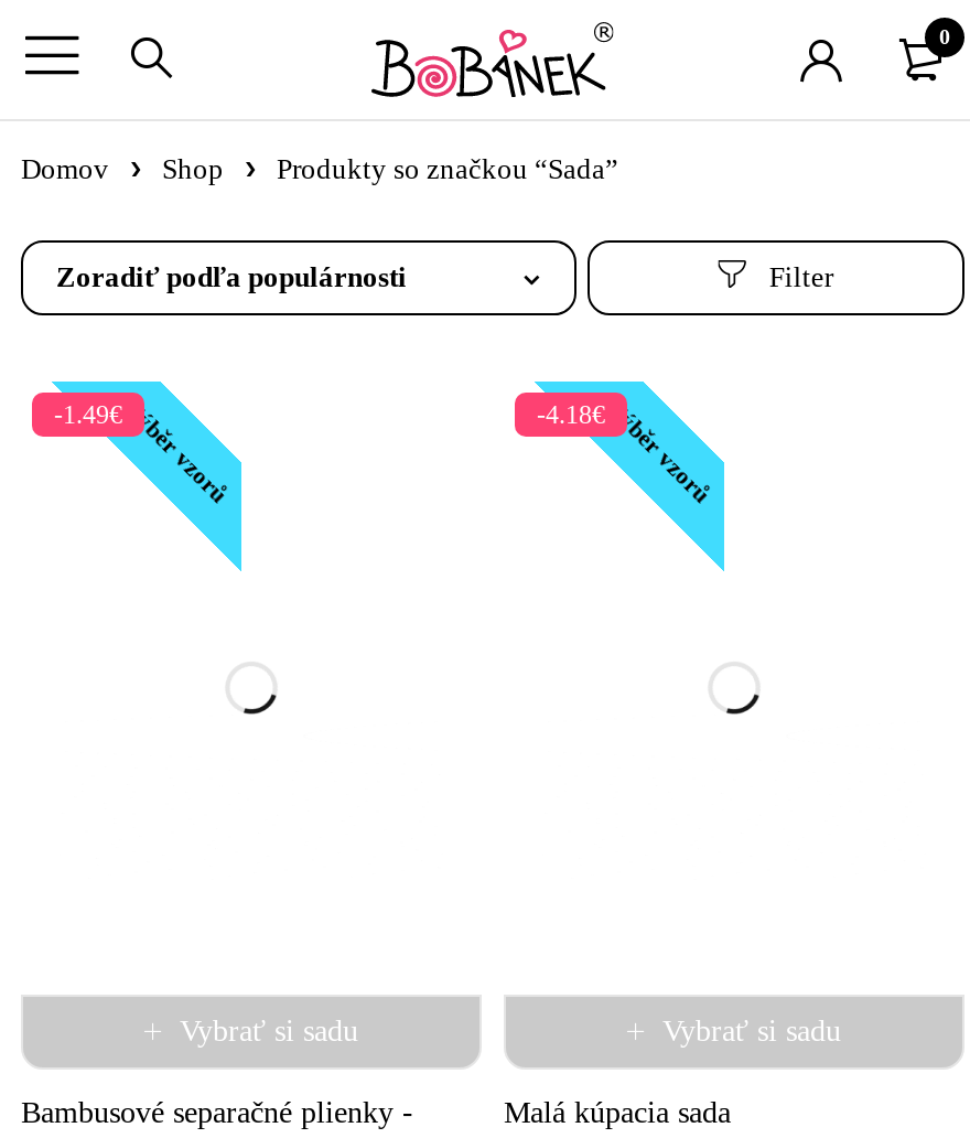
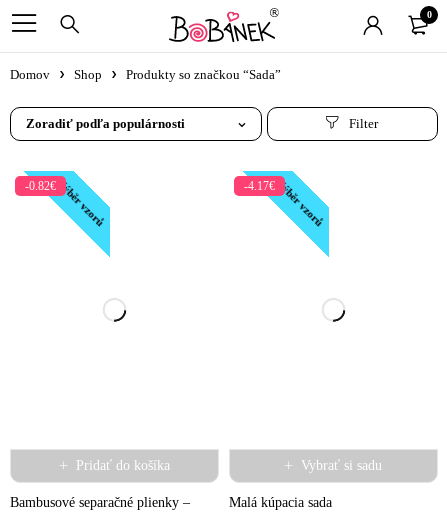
- -1.49€
+ -0.82€

- -4.18€
+ -4.17€

- Vybrať si sadu
+ Pridať do košíka

- Bambusové separačné plienky -
+ Bambusové separačné plienky –
